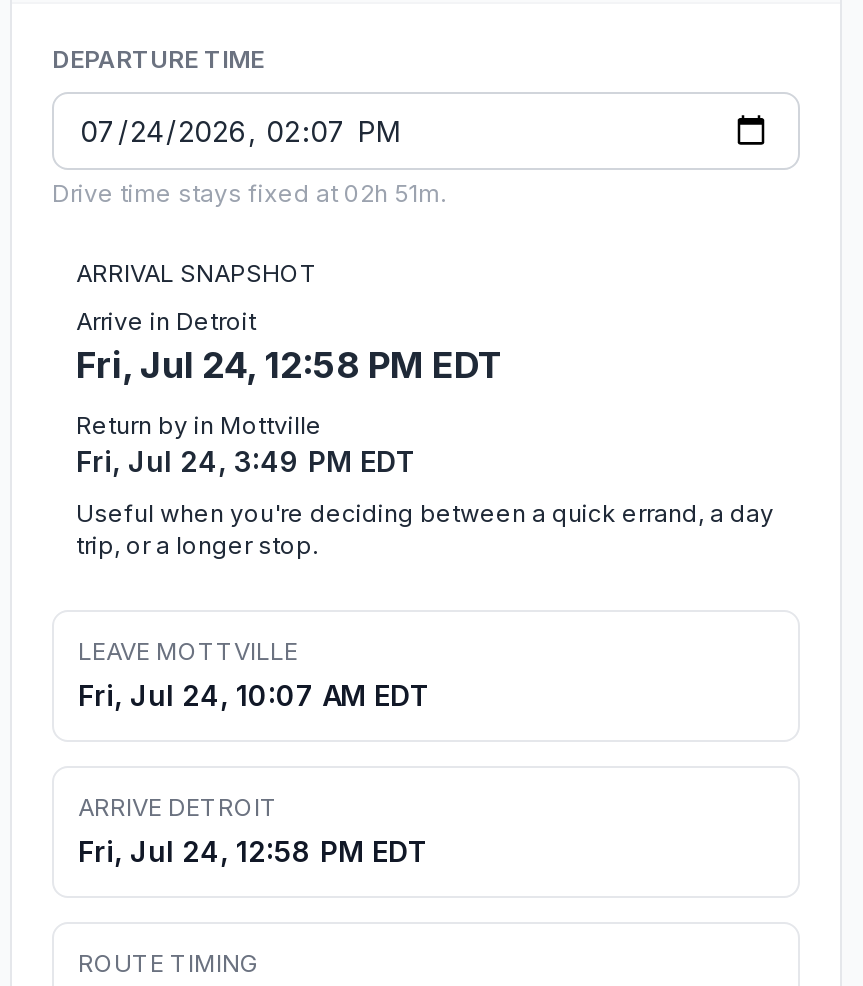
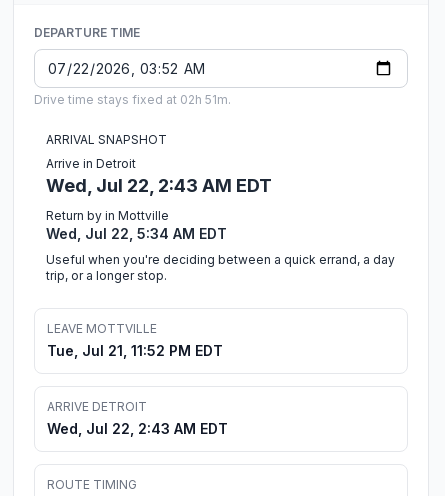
- Fri, Jul 24, 12:58 PM EDT
+ Wed, Jul 22, 2:43 AM EDT

- Fri, Jul 24, 3:49 PM EDT
+ Wed, Jul 22, 5:34 AM EDT

- Fri, Jul 24, 10:07 AM EDT
+ Tue, Jul 21, 11:52 PM EDT

- Fri, Jul 24, 12:58 PM EDT
+ Wed, Jul 22, 2:43 AM EDT
